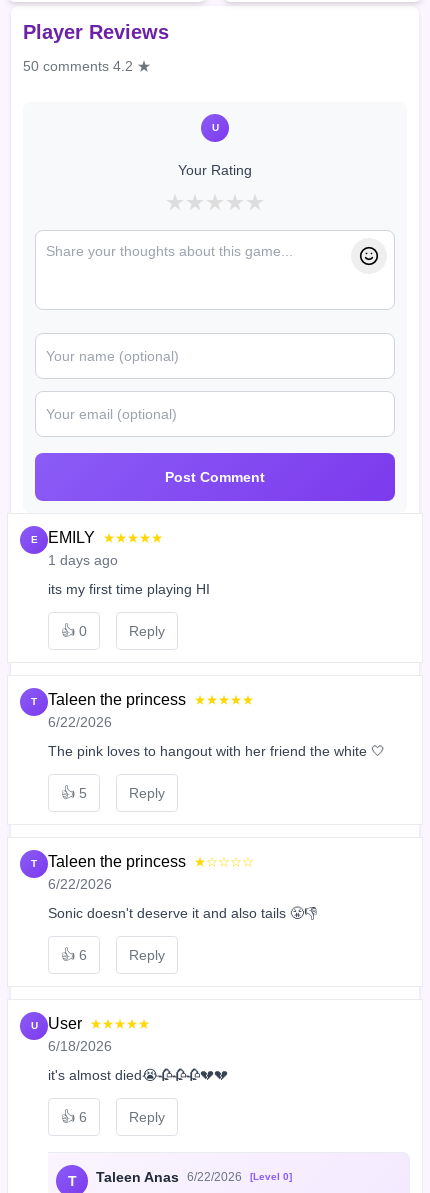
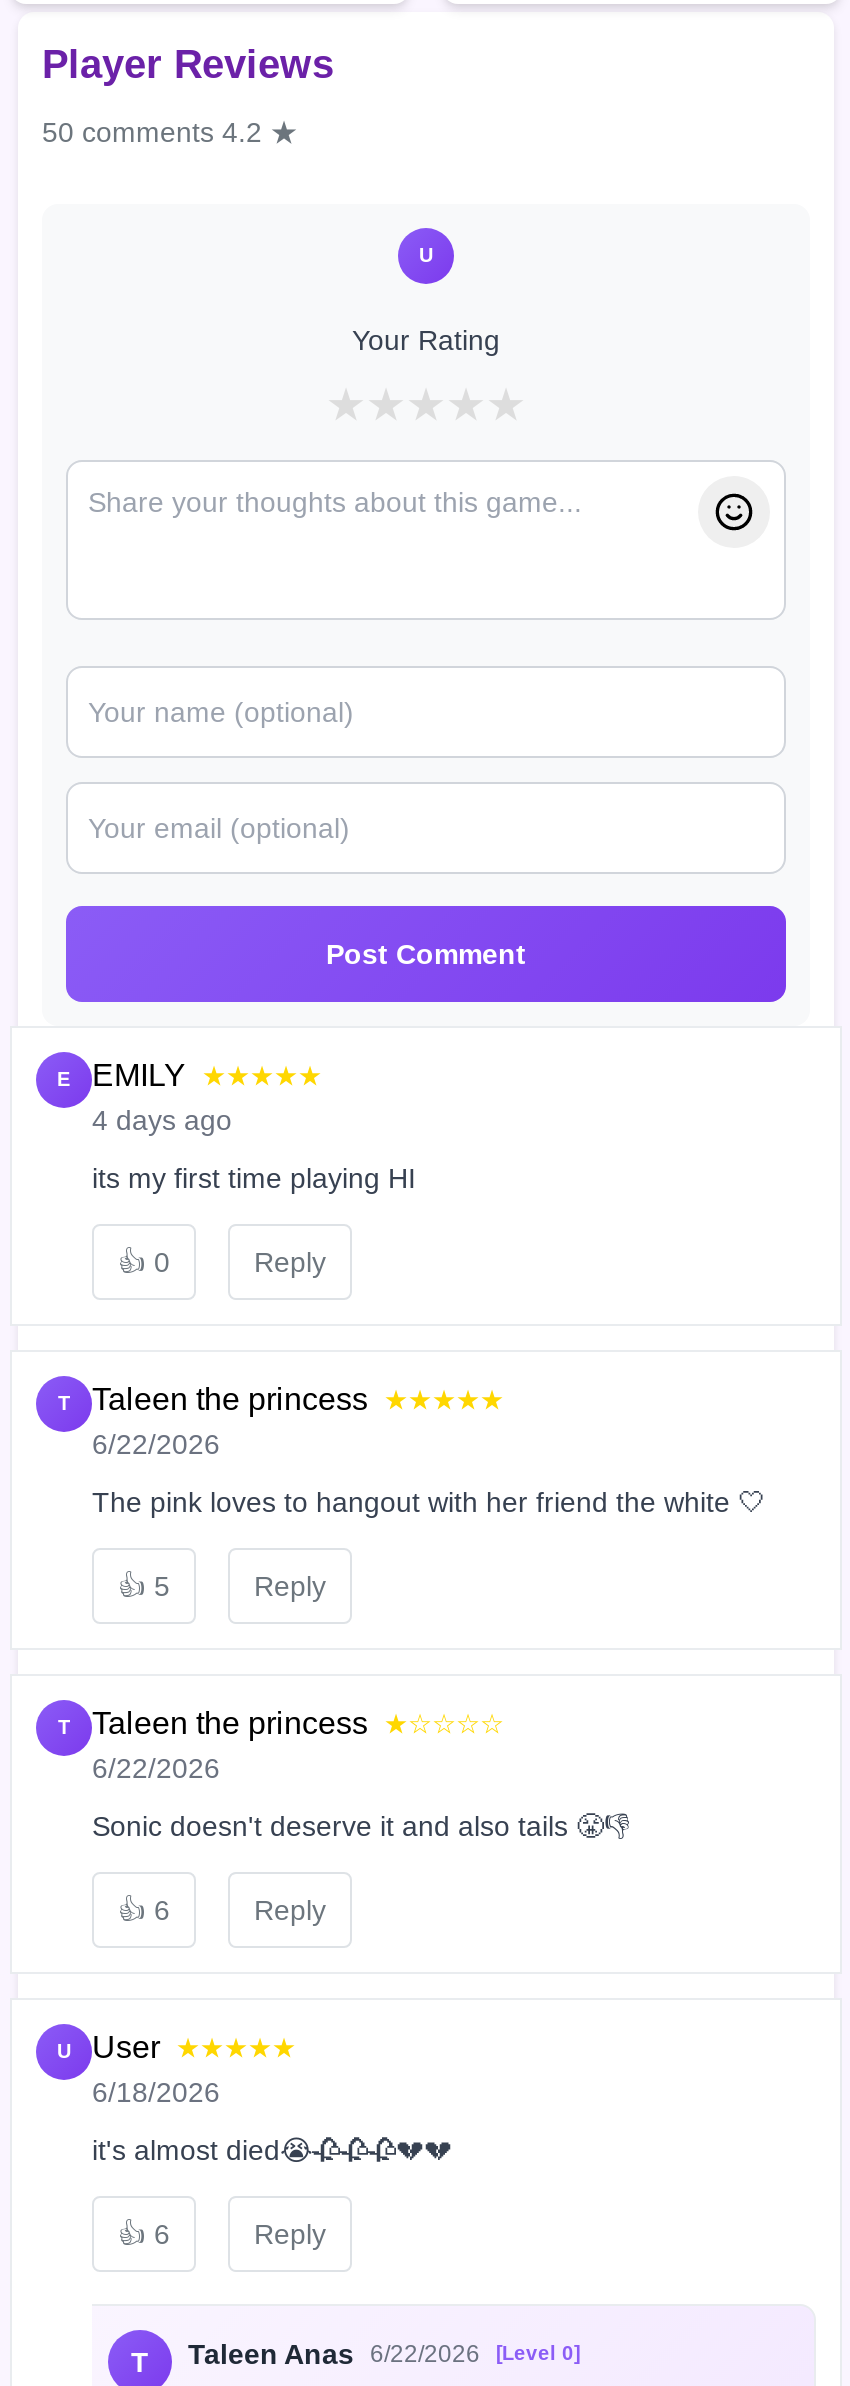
- 1 days ago
+ 4 days ago
